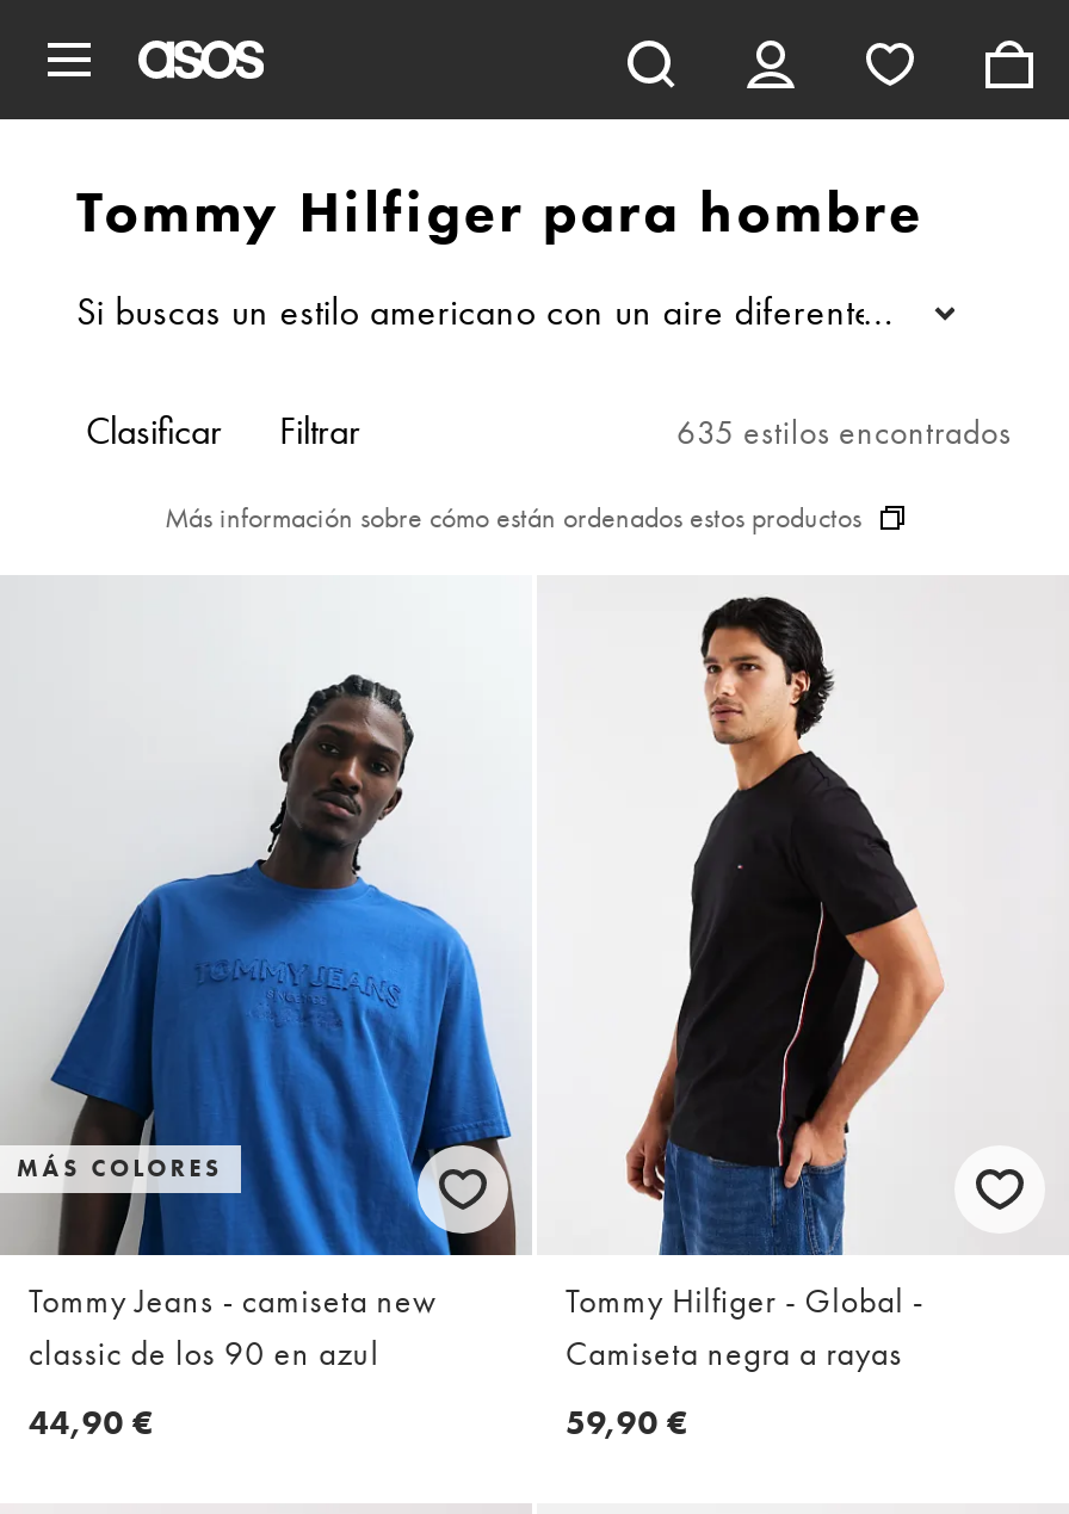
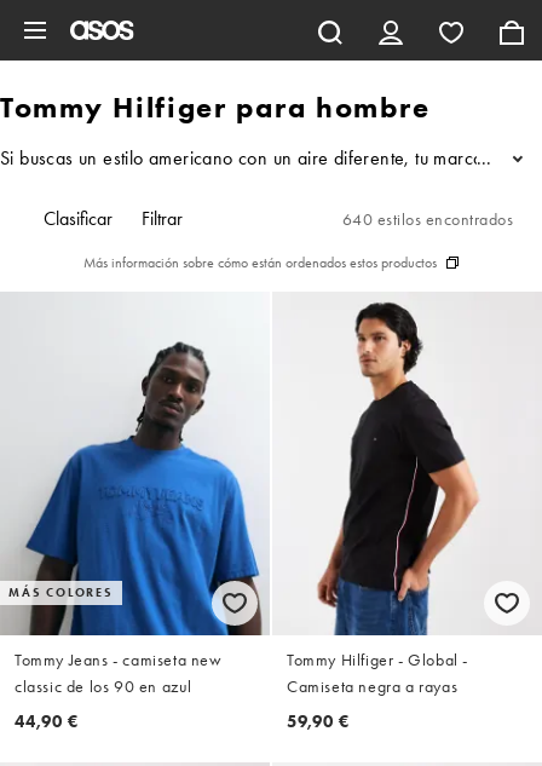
- 635 estilos encontrados
+ 640 estilos encontrados
